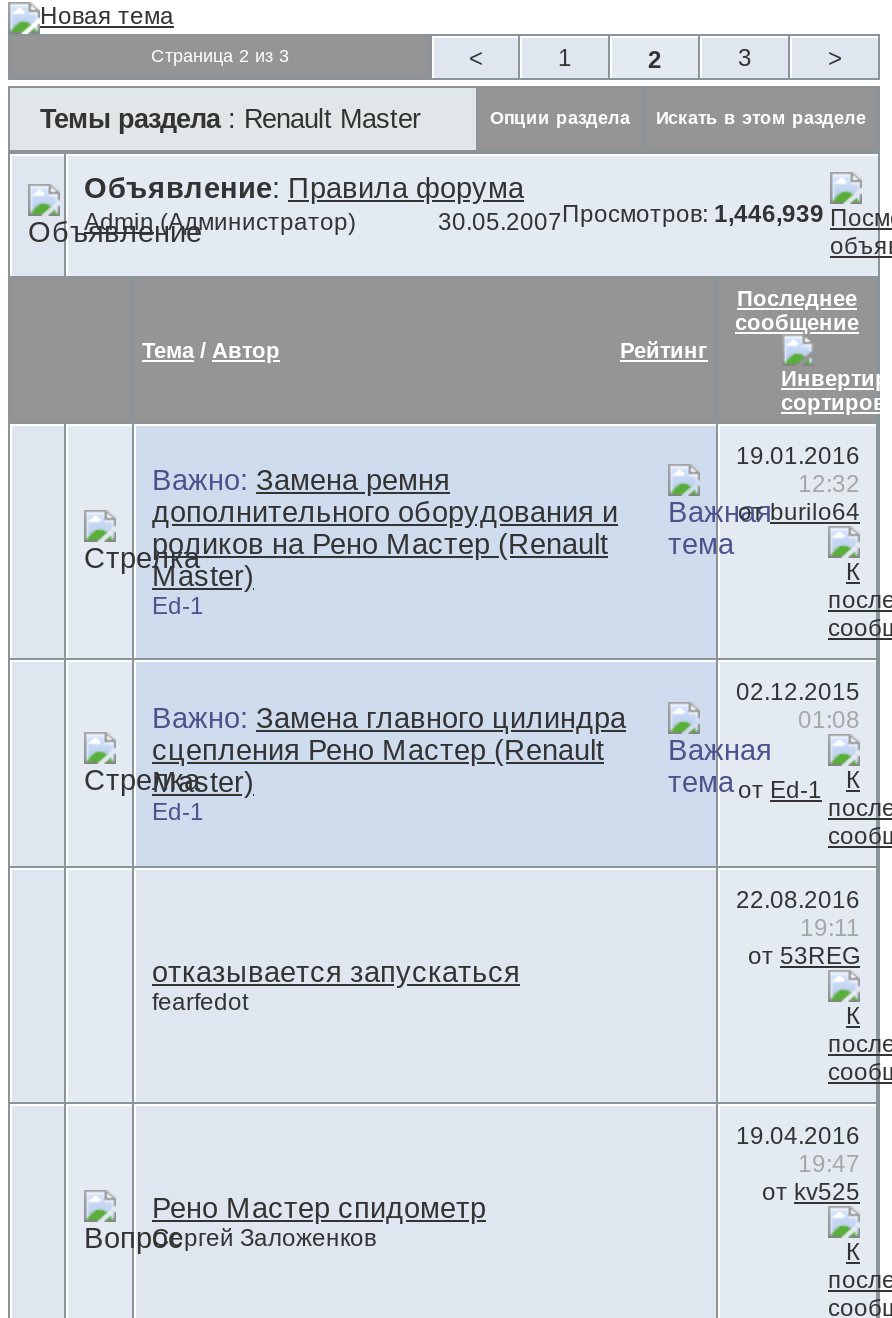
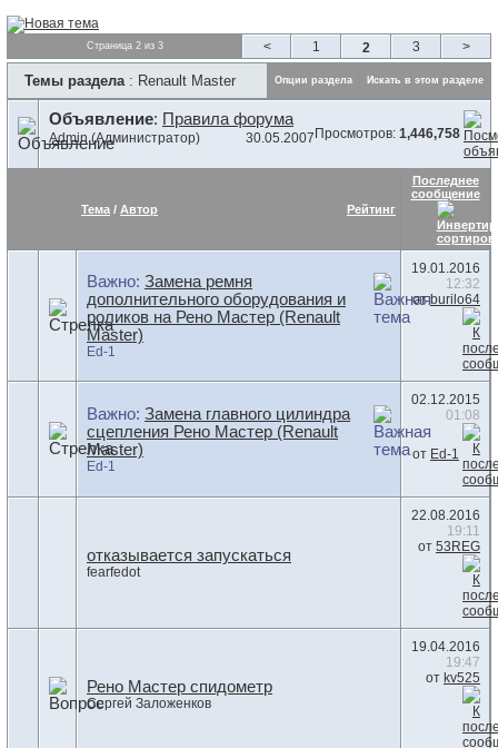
- 30.05.2007 Просмотров: 1,446,939
+ 30.05.2007 Просмотров: 1,446,758
